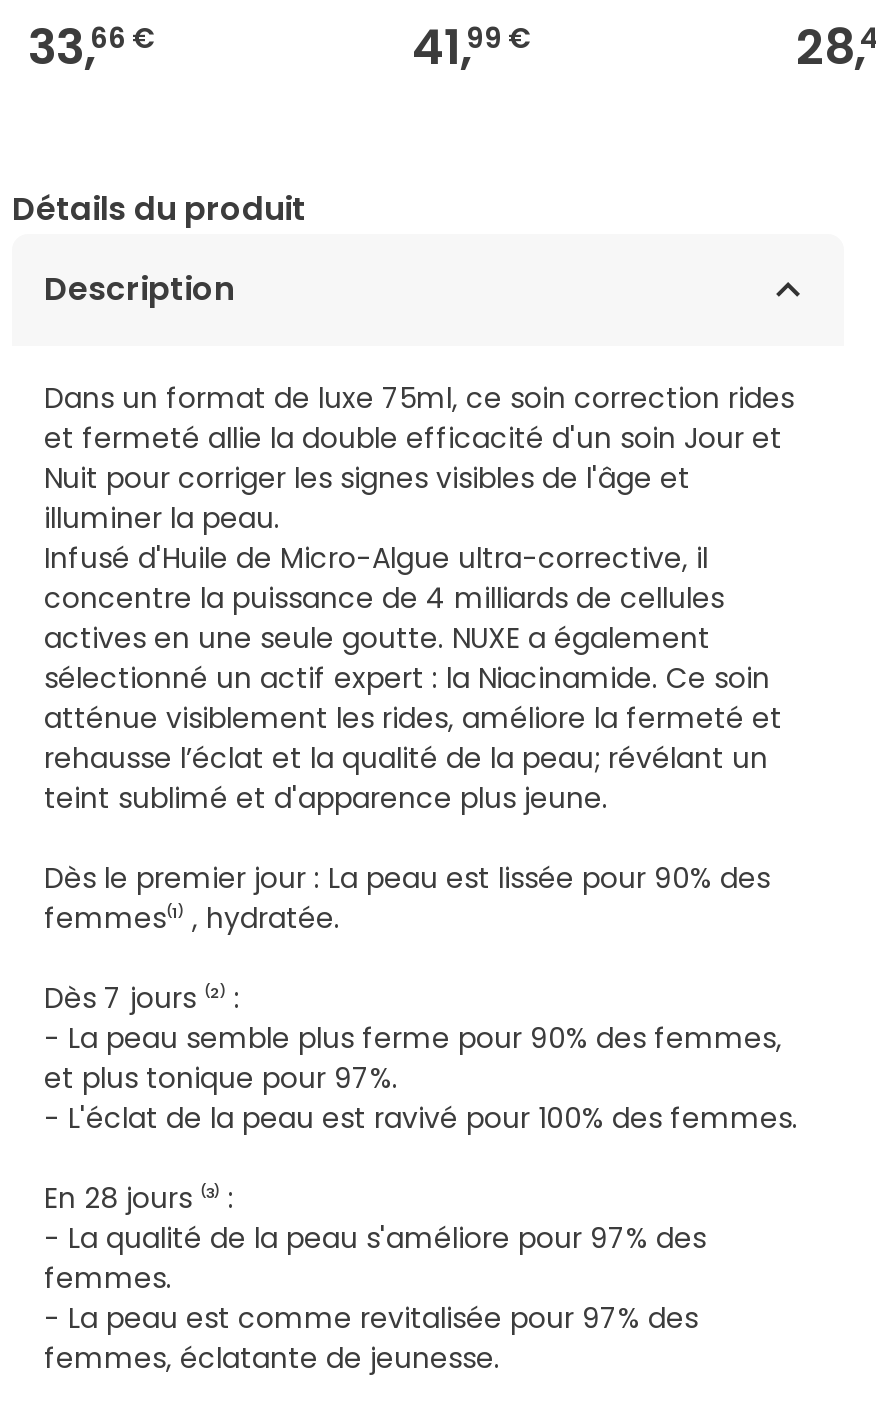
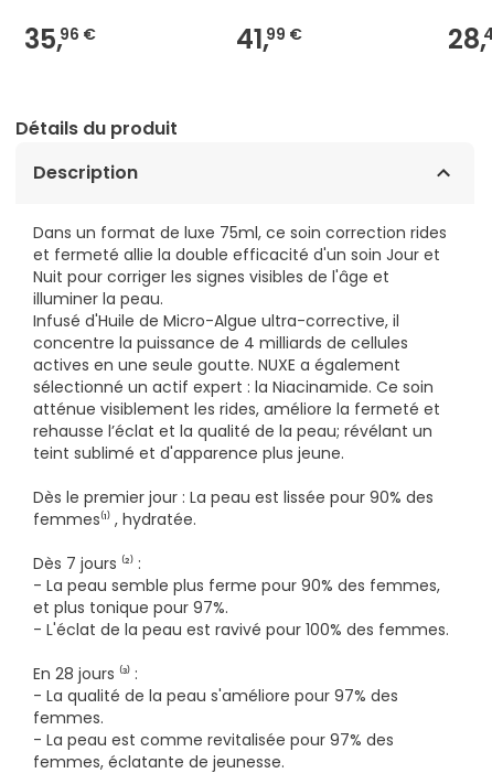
- 33,
+ 35,

- 66 €
+ 96 €
